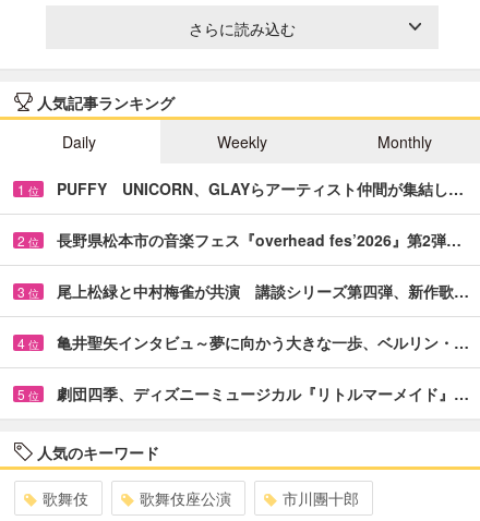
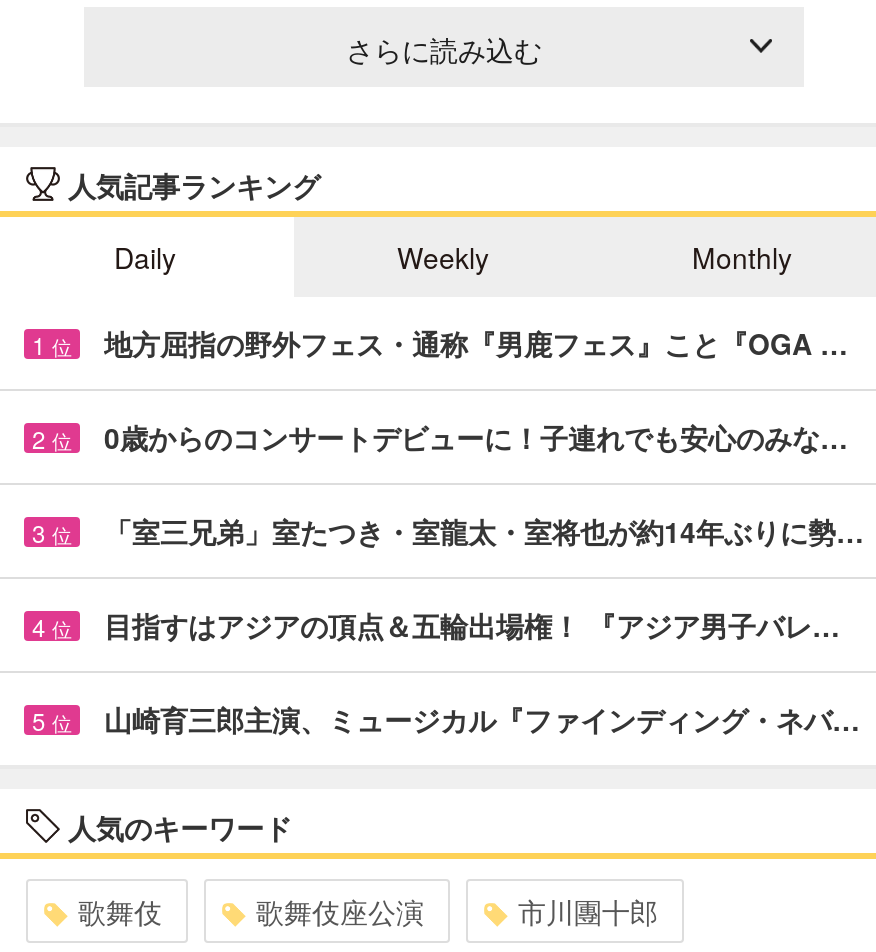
- PUFFY UNICORN、GLAYらアーティスト仲間が集結し…
+ 地方屈指の野外フェス・通称『男鹿フェス』こと『OGA …

- 長野県松本市の音楽フェス『overhead fes’2026』第2弾…
+ 0歳からのコンサートデビューに！子連れでも安心のみな…

- 尾上松緑と中村梅雀が共演 講談シリーズ第四弾、新作歌…
+ 「室三兄弟」室たつき・室龍太・室将也が約14年ぶりに勢…

- 亀井聖矢インタビュ～夢に向かう大きな一歩、ベルリン・…
+ 目指すはアジアの頂点＆五輪出場権！ 『アジア男子バレ…

- 劇団四季、ディズニーミュージカル『リトルマーメイド』…
+ 山崎育三郎主演、ミュージカル『ファインディング・ネバ…
